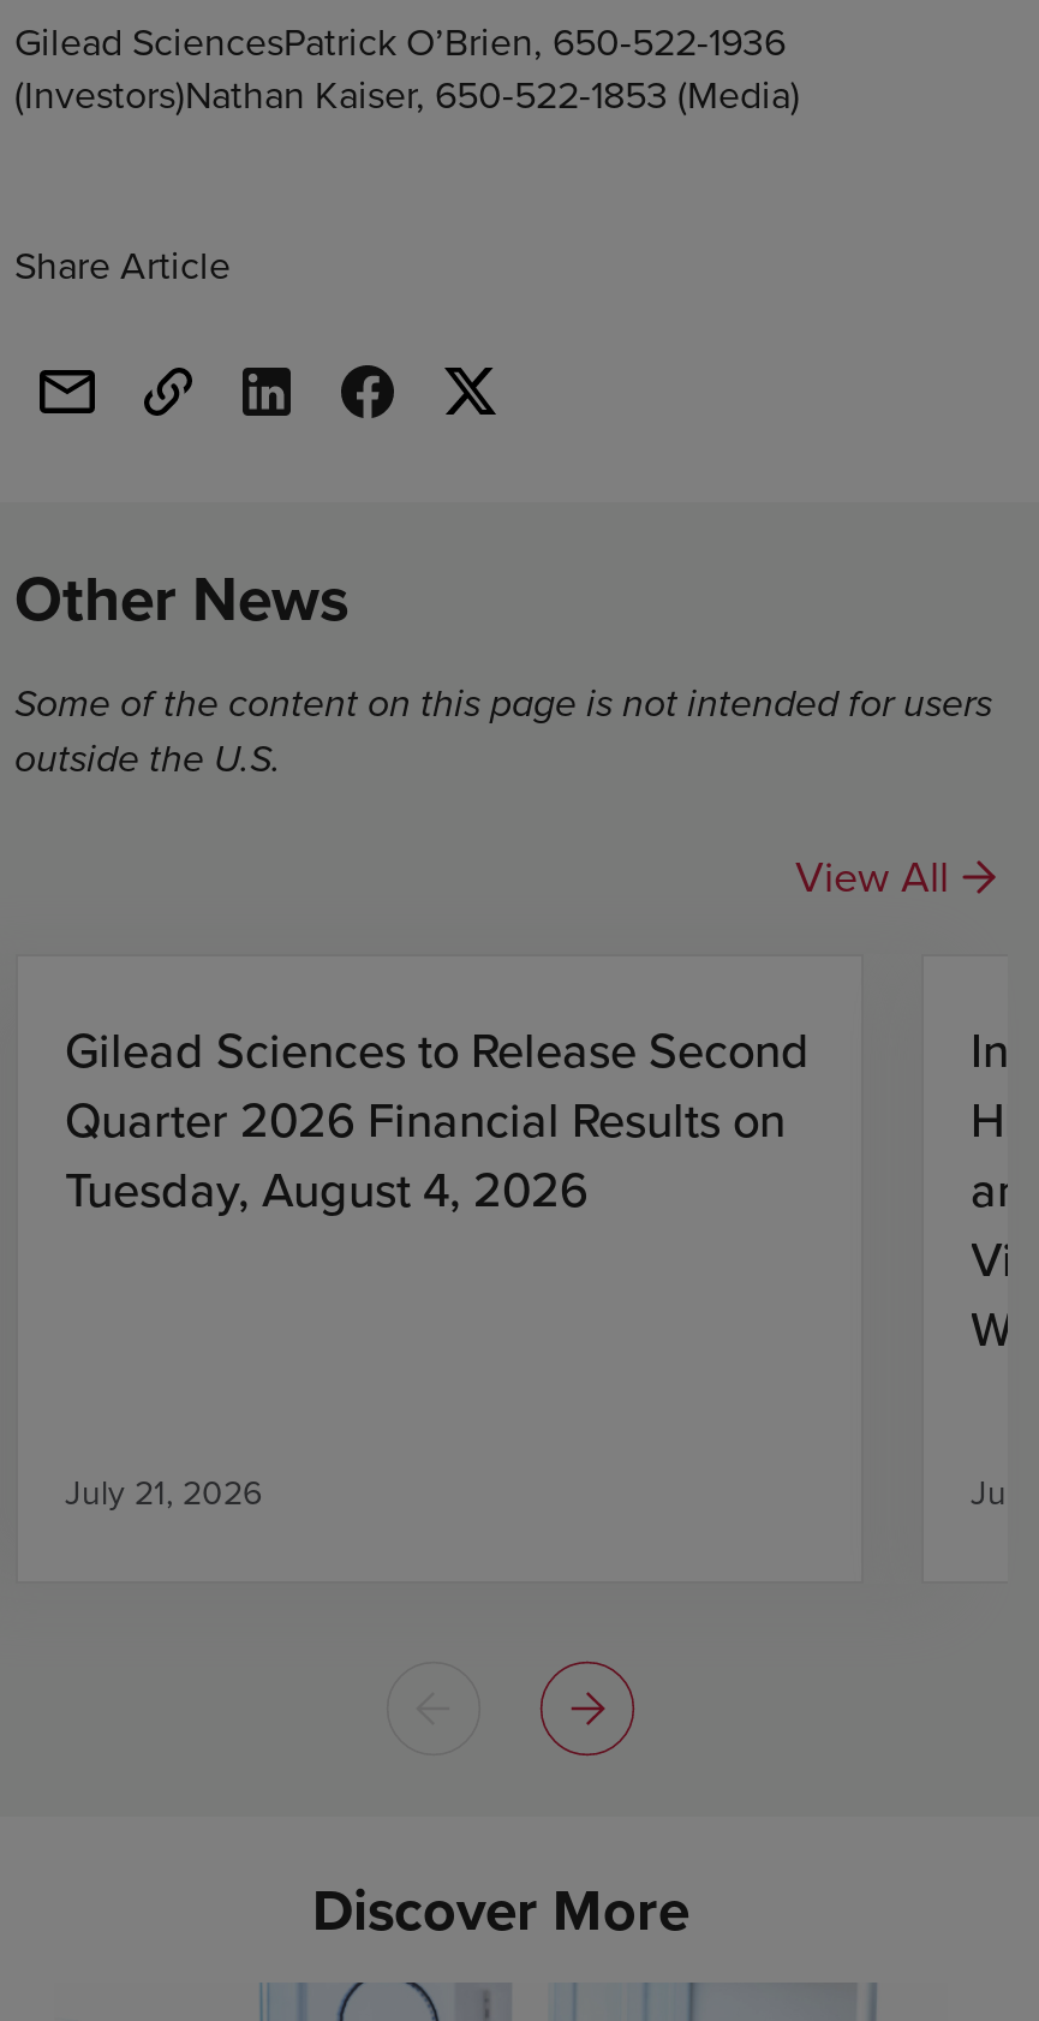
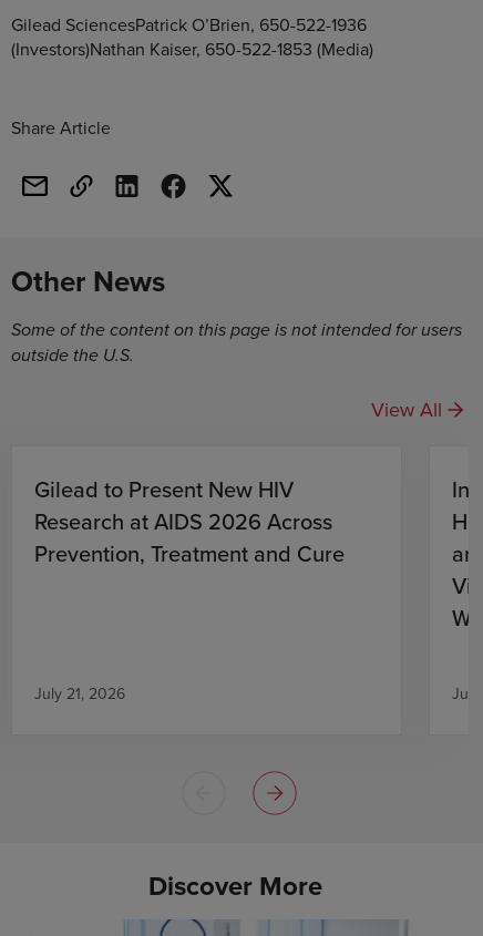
- Gilead Sciences to Release Second
- Quarter 2026 Financial Results on
- Tuesday, August 4, 2026
+ Gilead to Present New HIV
+ Research at AIDS 2026 Across
+ Prevention, Treatment and Cure
